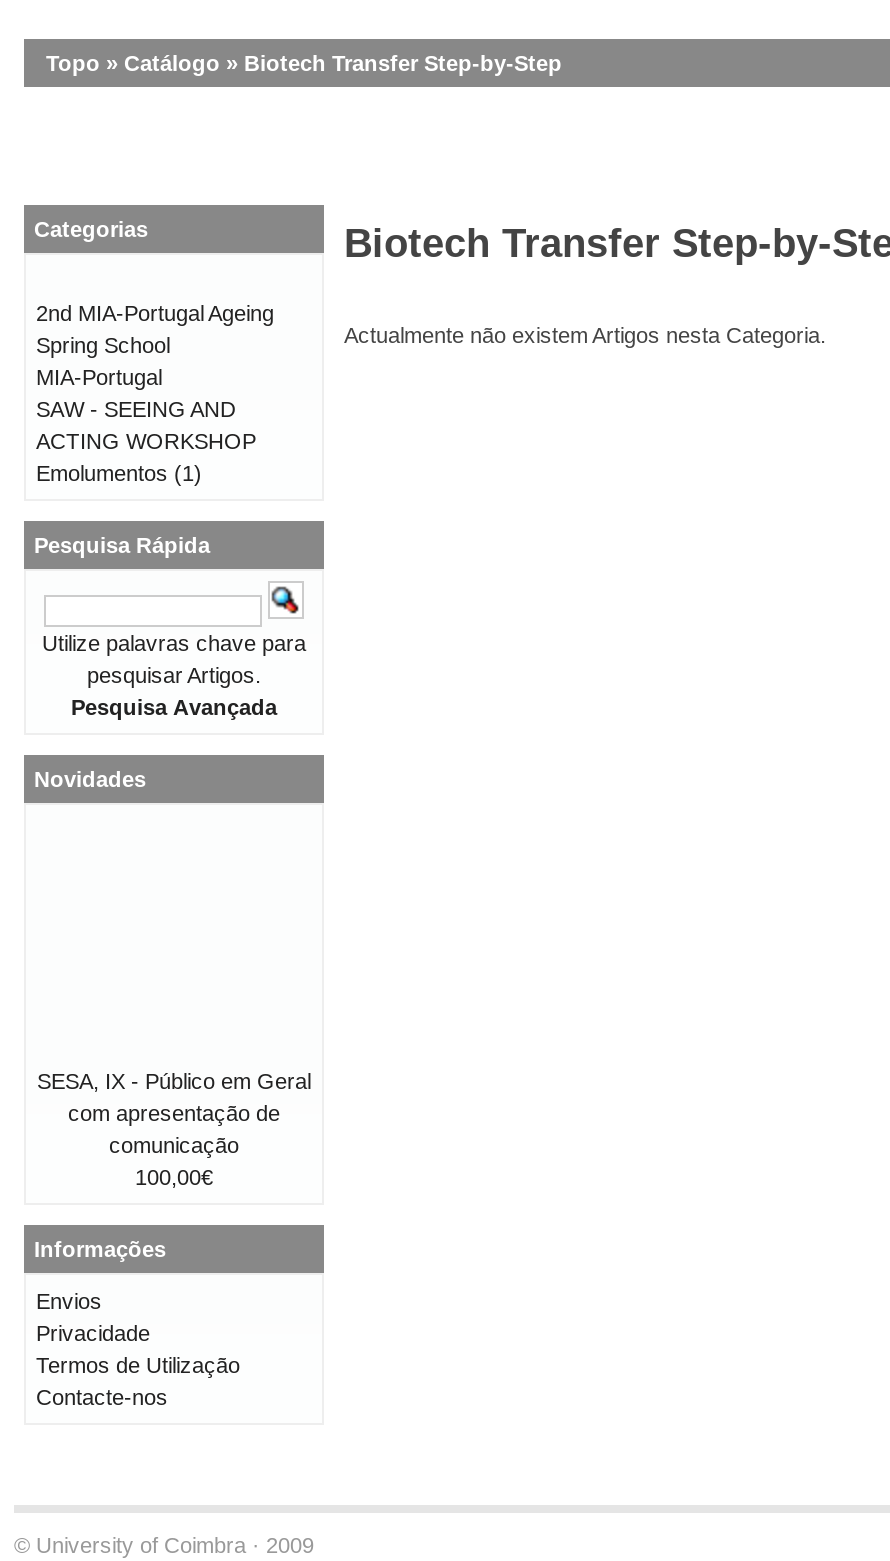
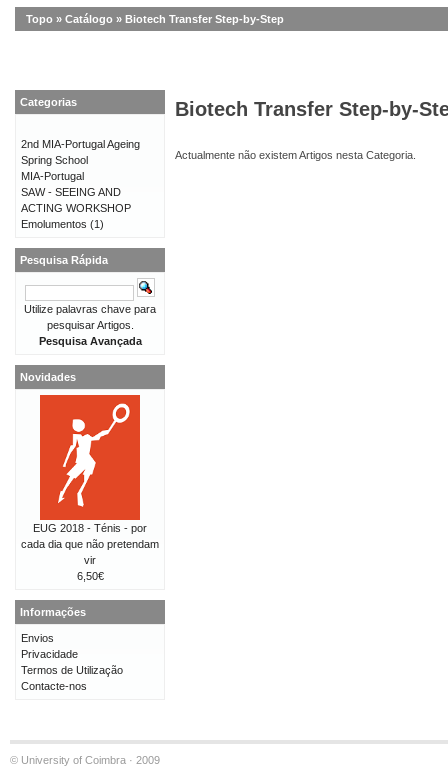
+ [image]

- SESA, IX - Público em Geral
- com apresentação de
- comunicação
- 100,00€
+ EUG 2018 - Ténis - por
+ cada dia que não pretendam
+ vir
+ 6,50€
